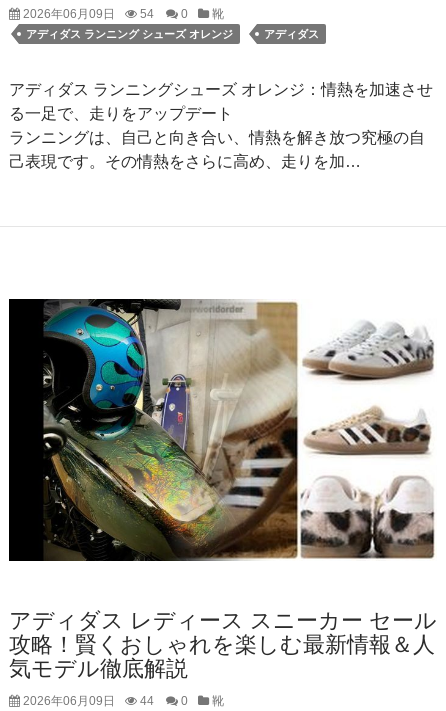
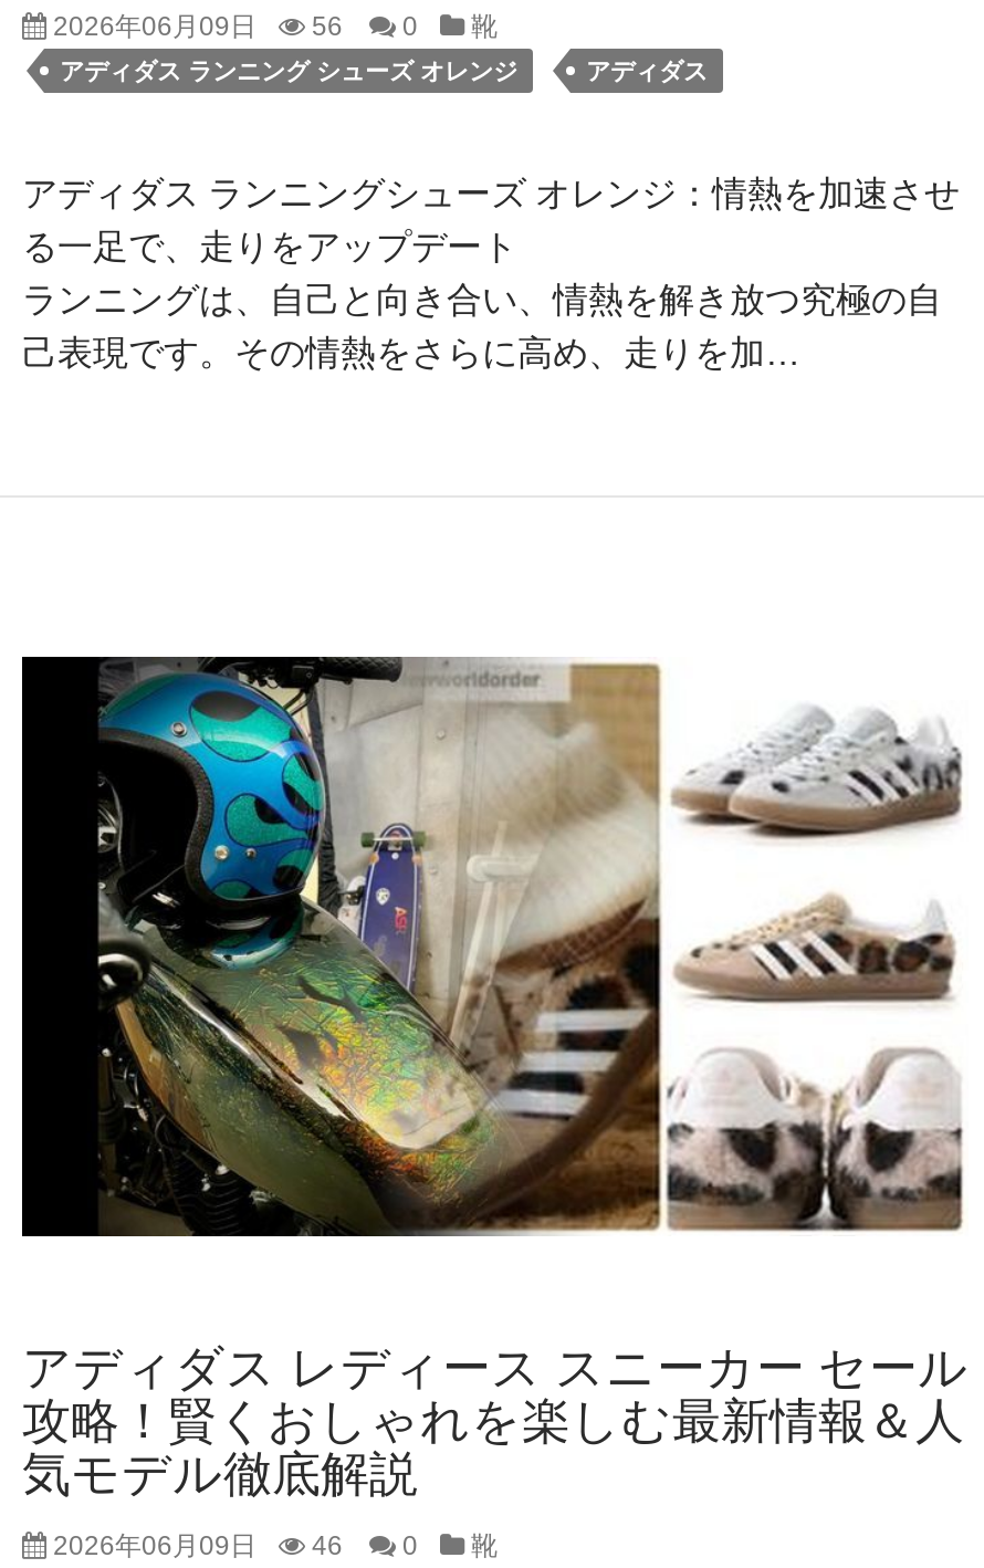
- 54
+ 56

- 44
+ 46
